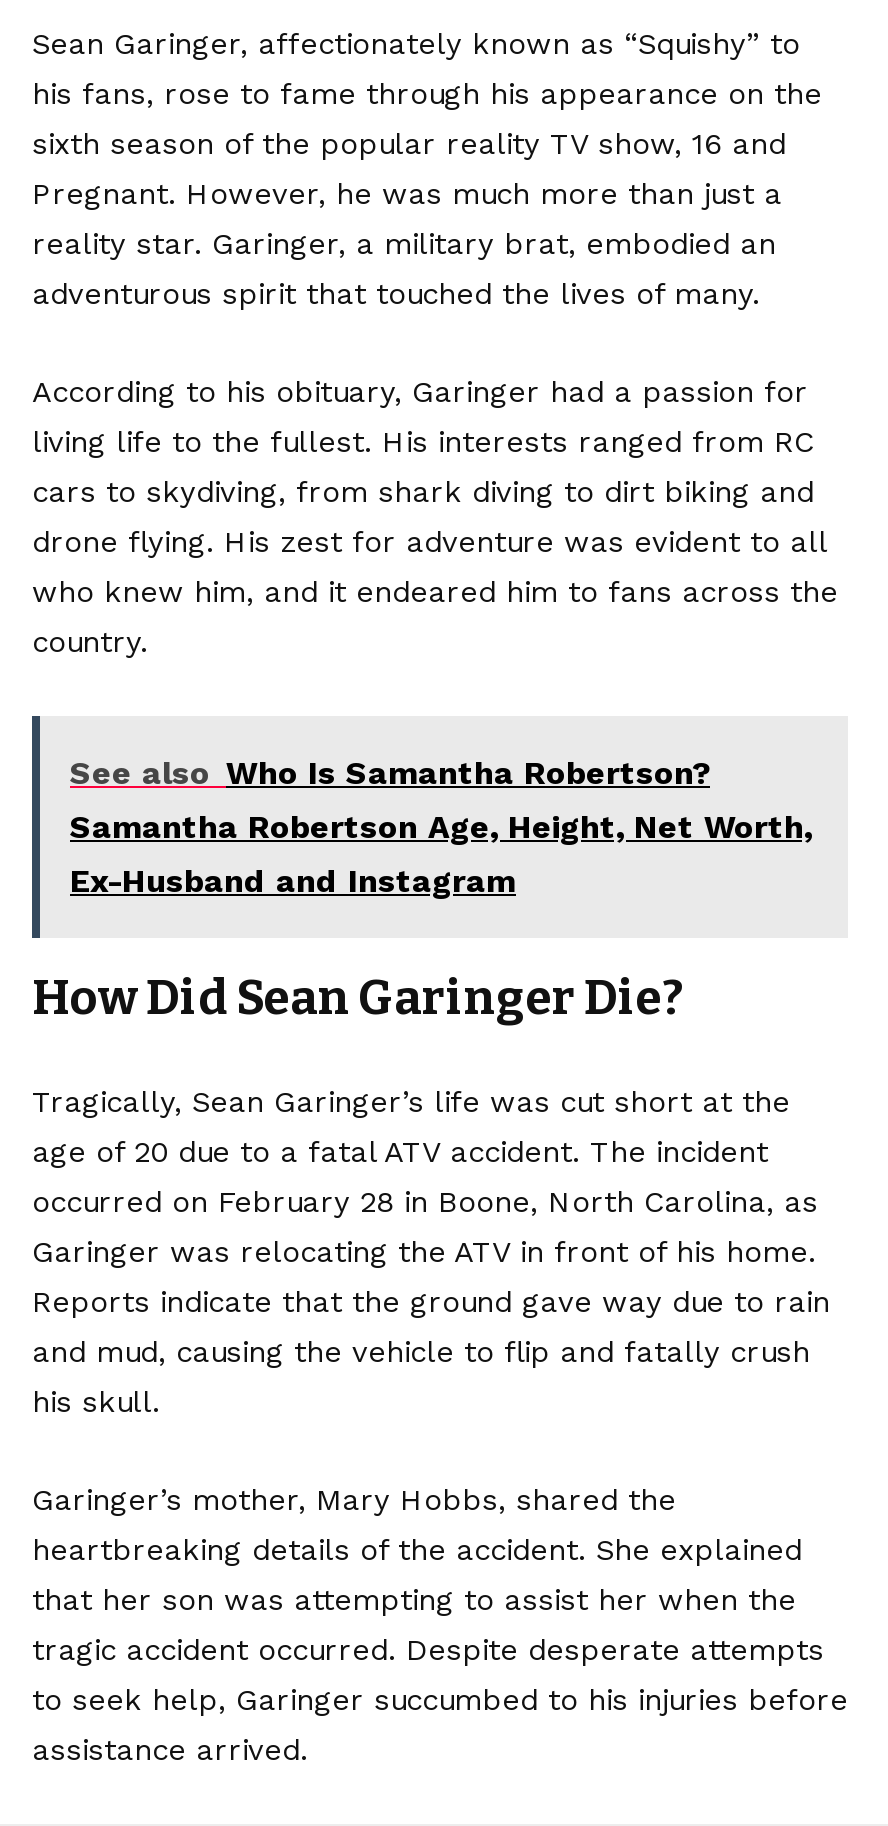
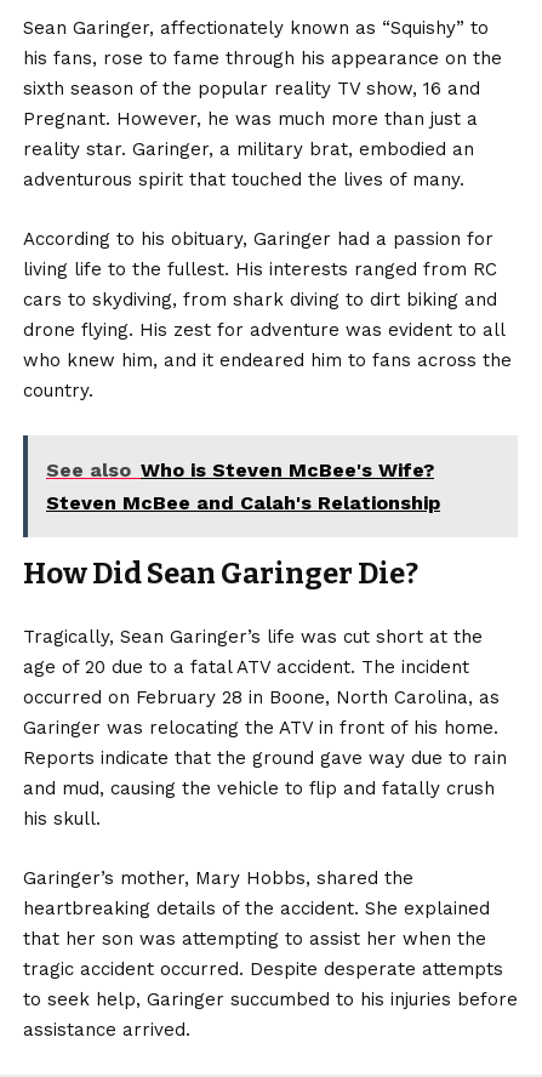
- See also Who Is Samantha Robertson?
- Samantha Robertson Age, Height, Net Worth,
- Ex-Husband and Instagram
+ See also Who is Steven McBee's Wife?
+ Steven McBee and Calah's Relationship
